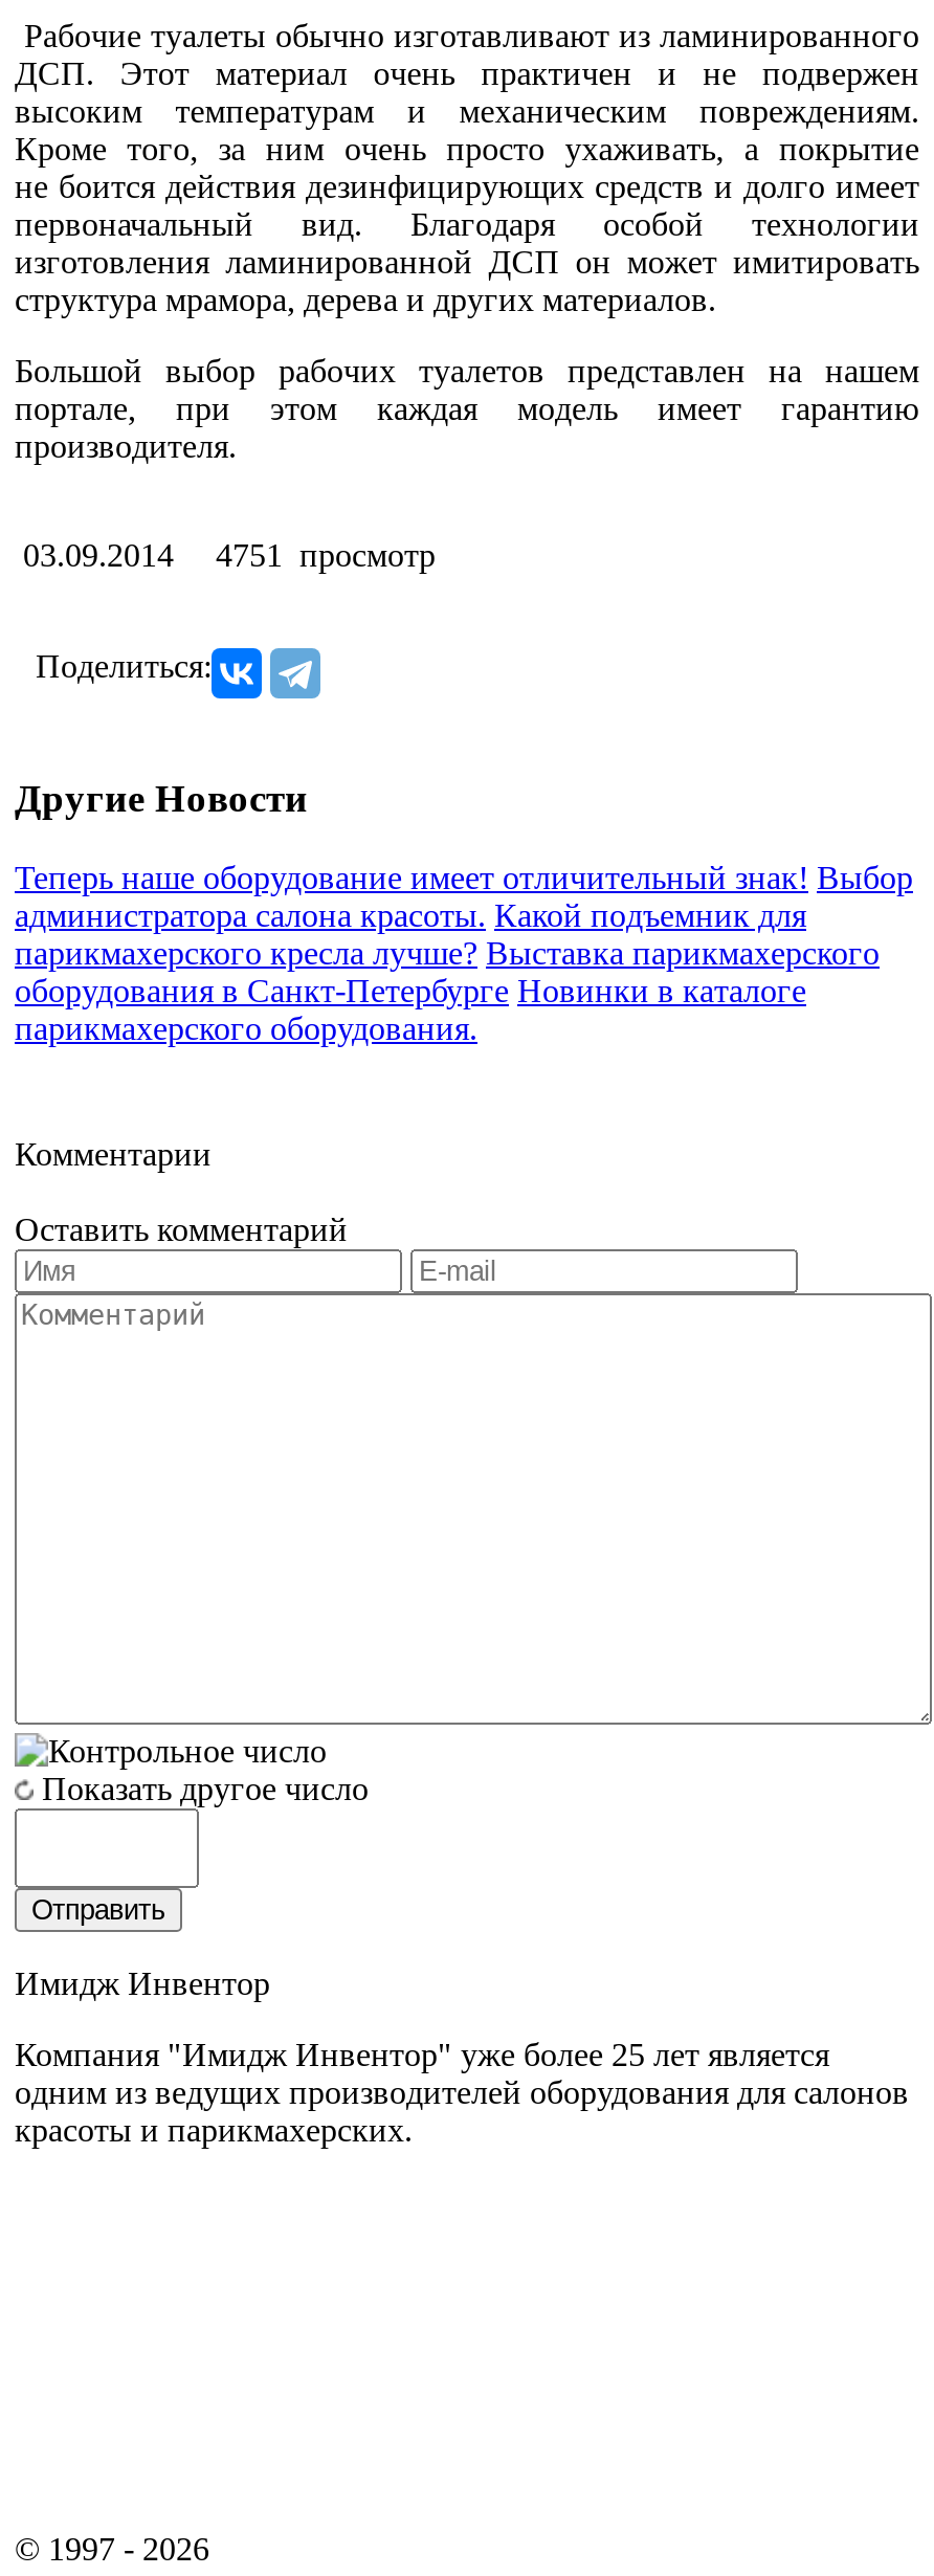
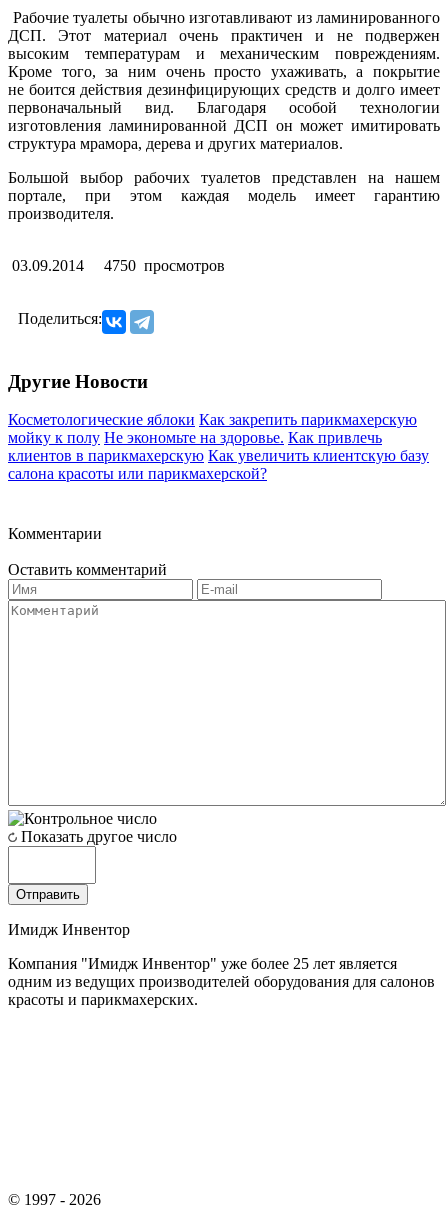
- 03.09.2014 4751 просмотр
+ 03.09.2014 4750 просмотров

- Теперь наше оборудование имеет отличительный знак! Выбор
- администратора салона красоты. Какой подъемник для
- парикмахерского кресла лучше? Выставка парикмахерского
- оборудования в Санкт-Петербурге Новинки в каталоге
- парикмахерского оборудования.
+ Косметологические яблоки Как закрепить парикмахерскую
+ мойку к полу Не экономьте на здоровье. Как привлечь
+ клиентов в парикмахерскую Как увеличить клиентскую базу
+ салона красоты или парикмахерской?
